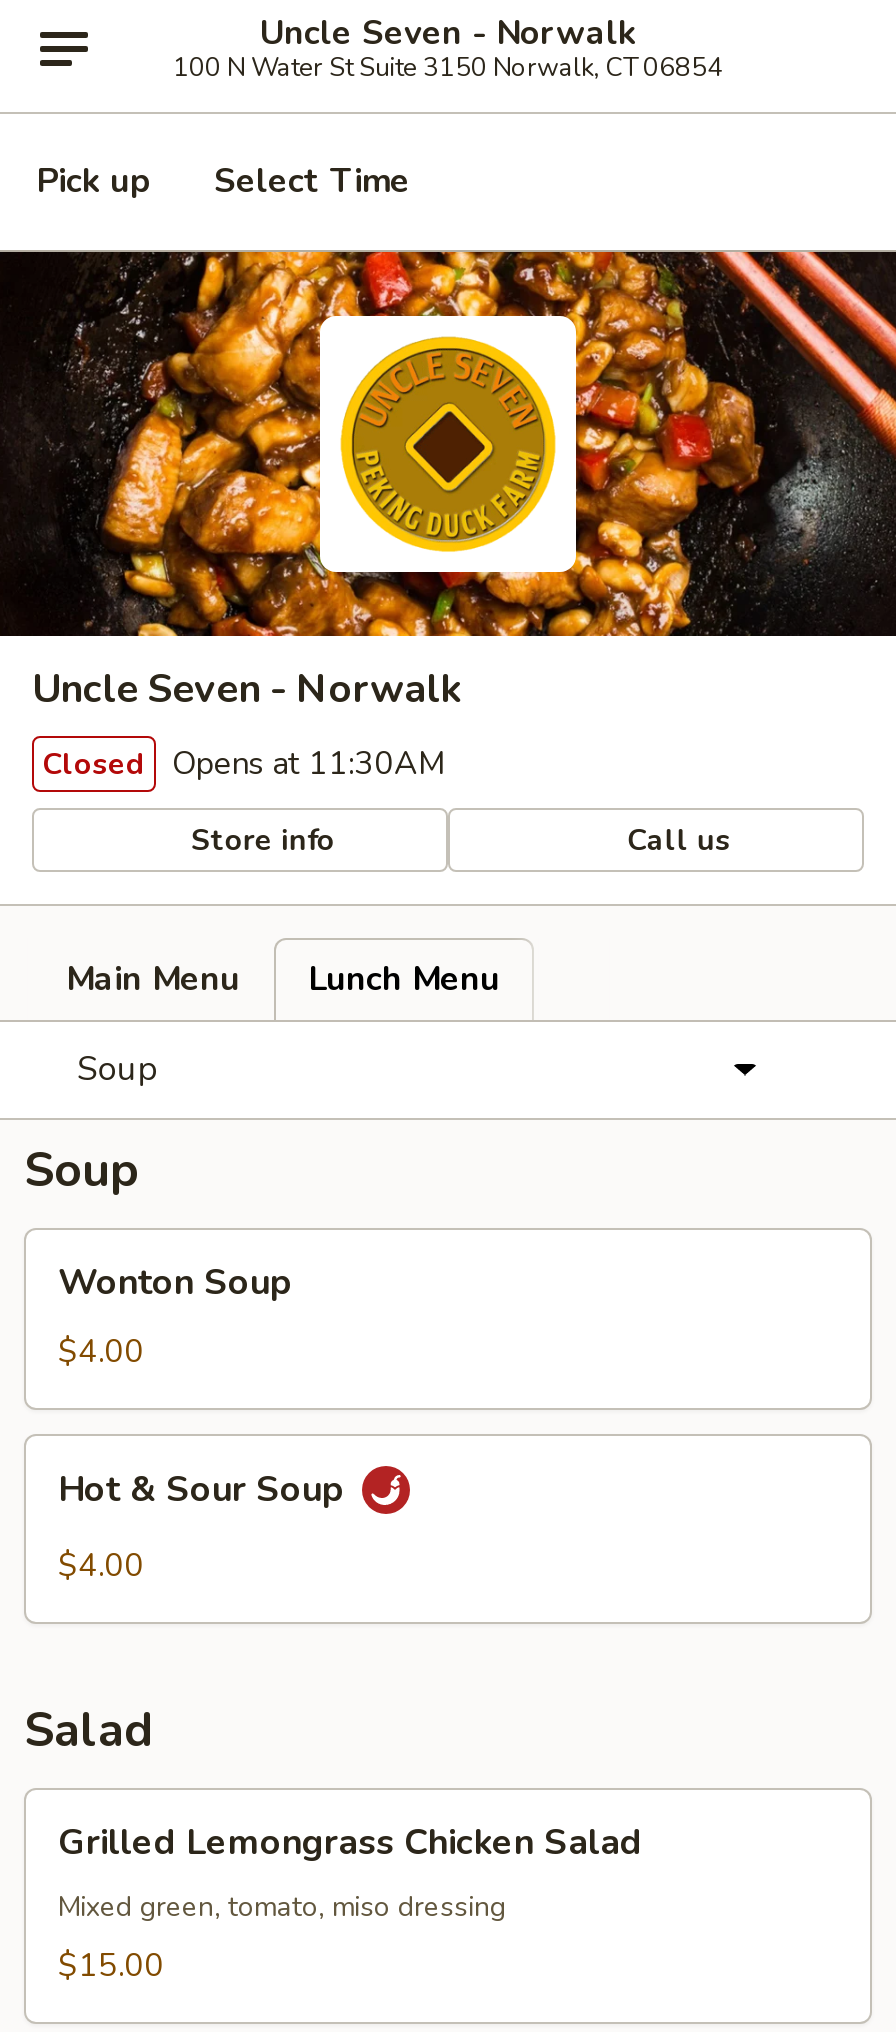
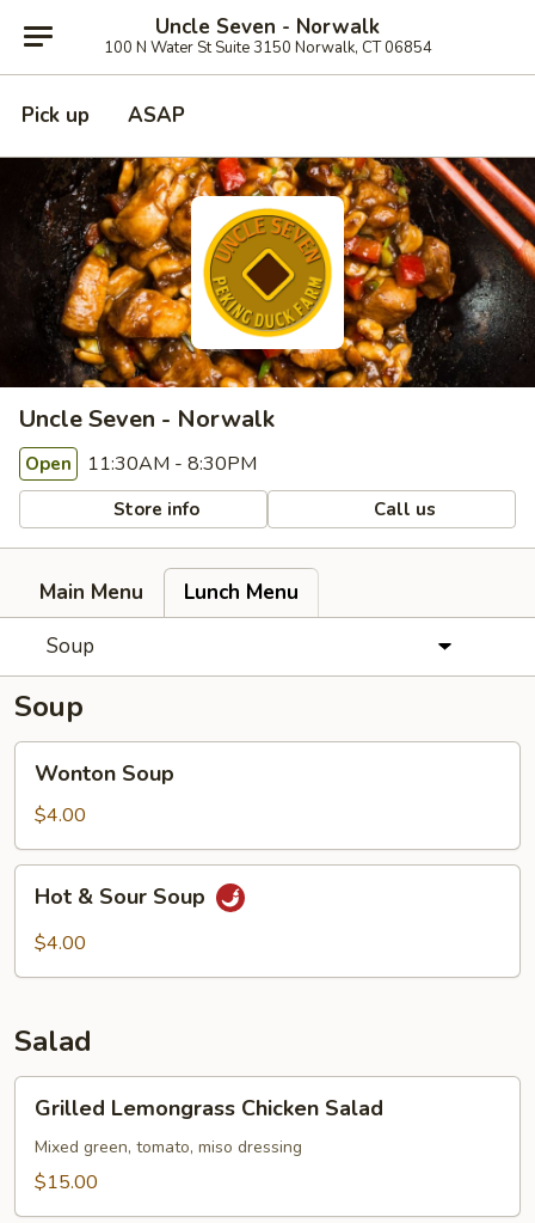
- Select Time
+ ASAP

- Closed Opens at 11:30AM
+ Open 11:30AM - 8:30PM
